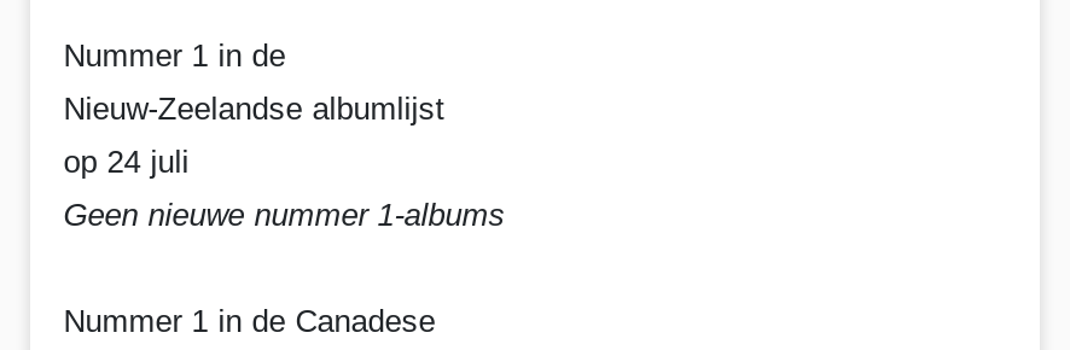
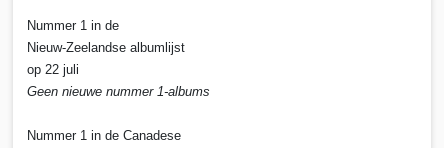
- op 24 juli
+ op 22 juli
